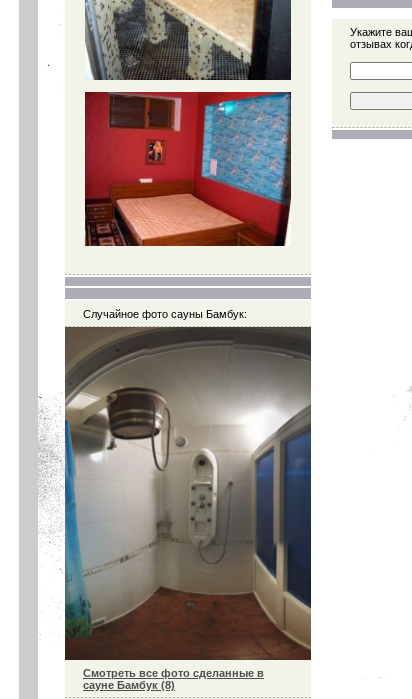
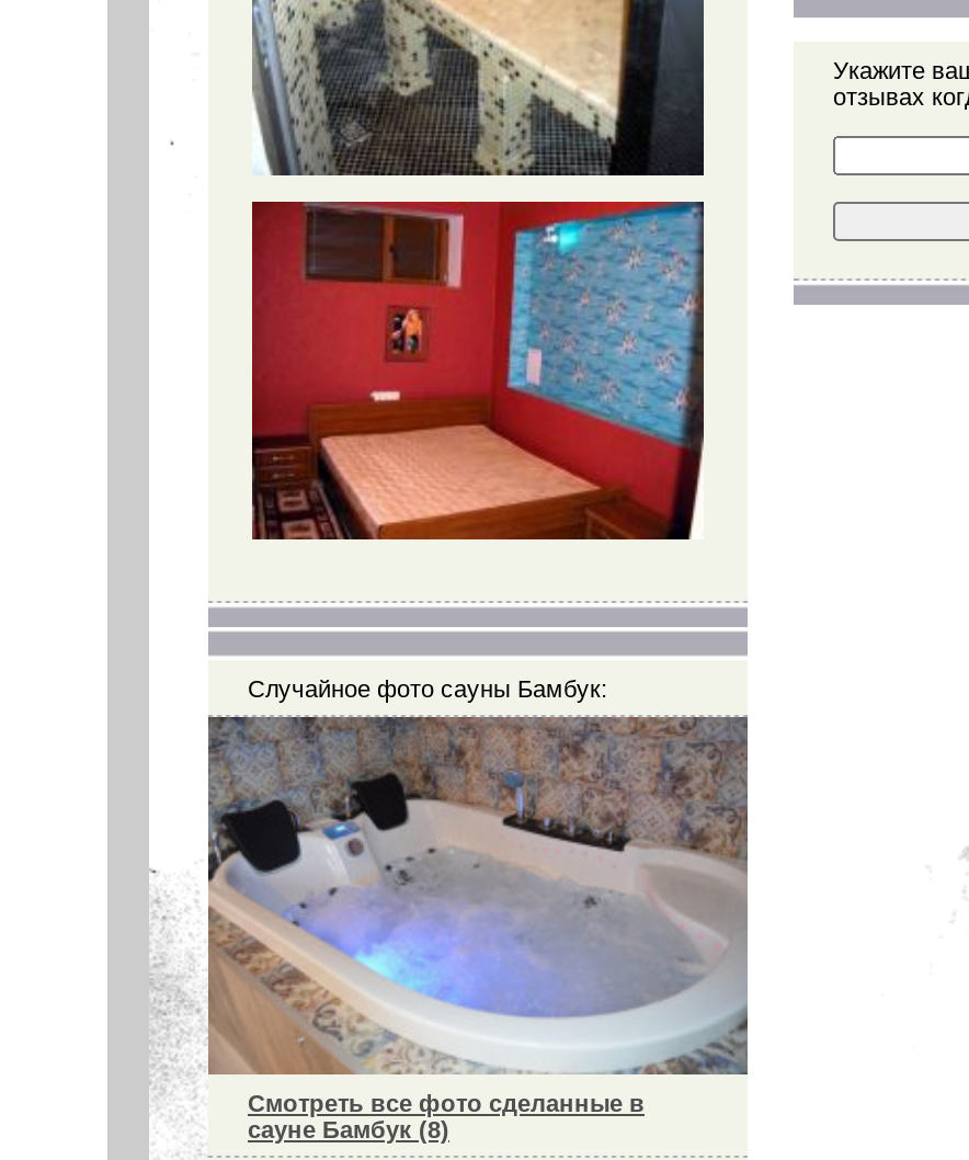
- [image]
+ [image]
